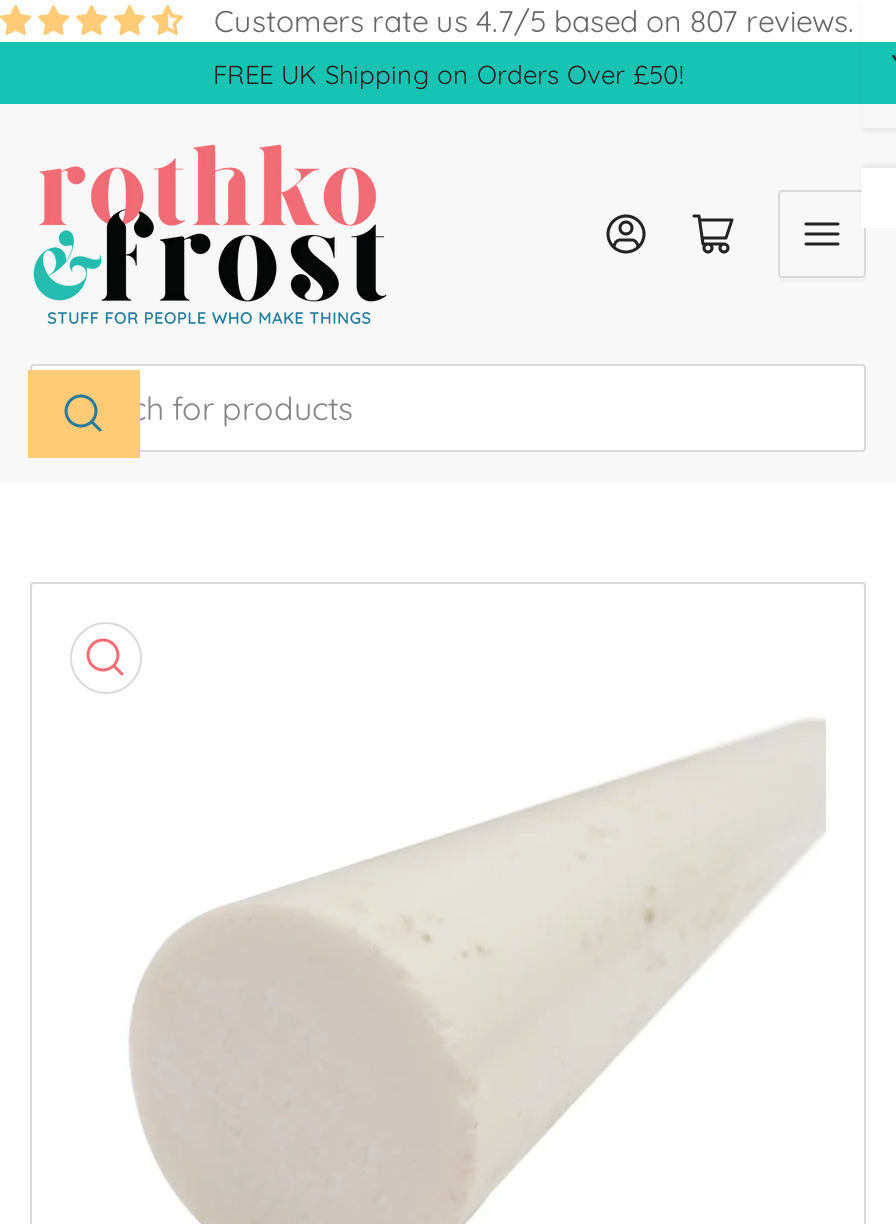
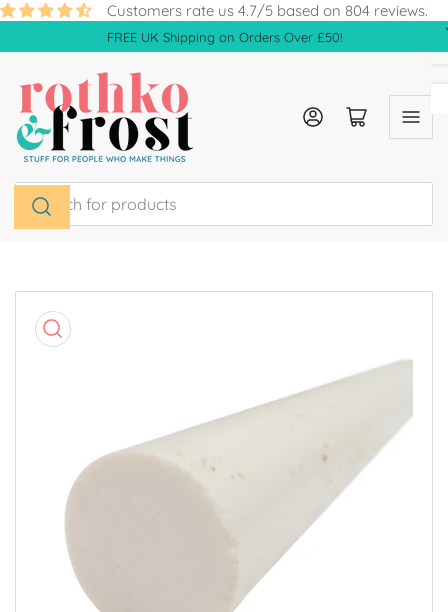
- Customers rate us 4.7/5 based on 807 reviews.
+ Customers rate us 4.7/5 based on 804 reviews.
